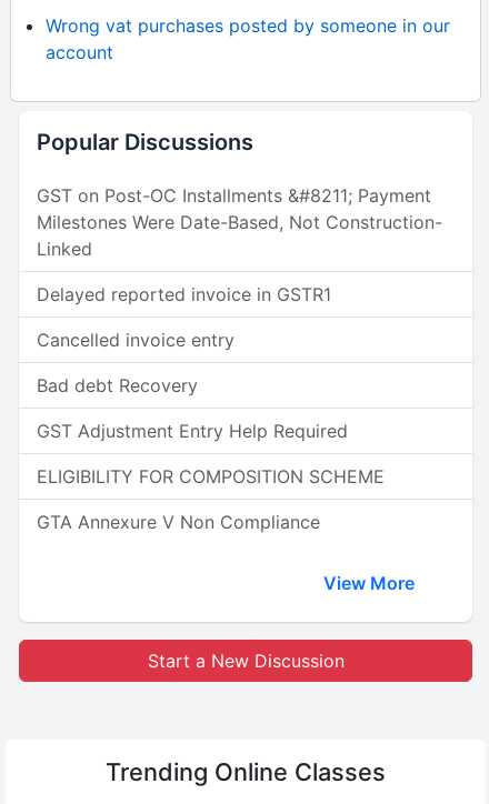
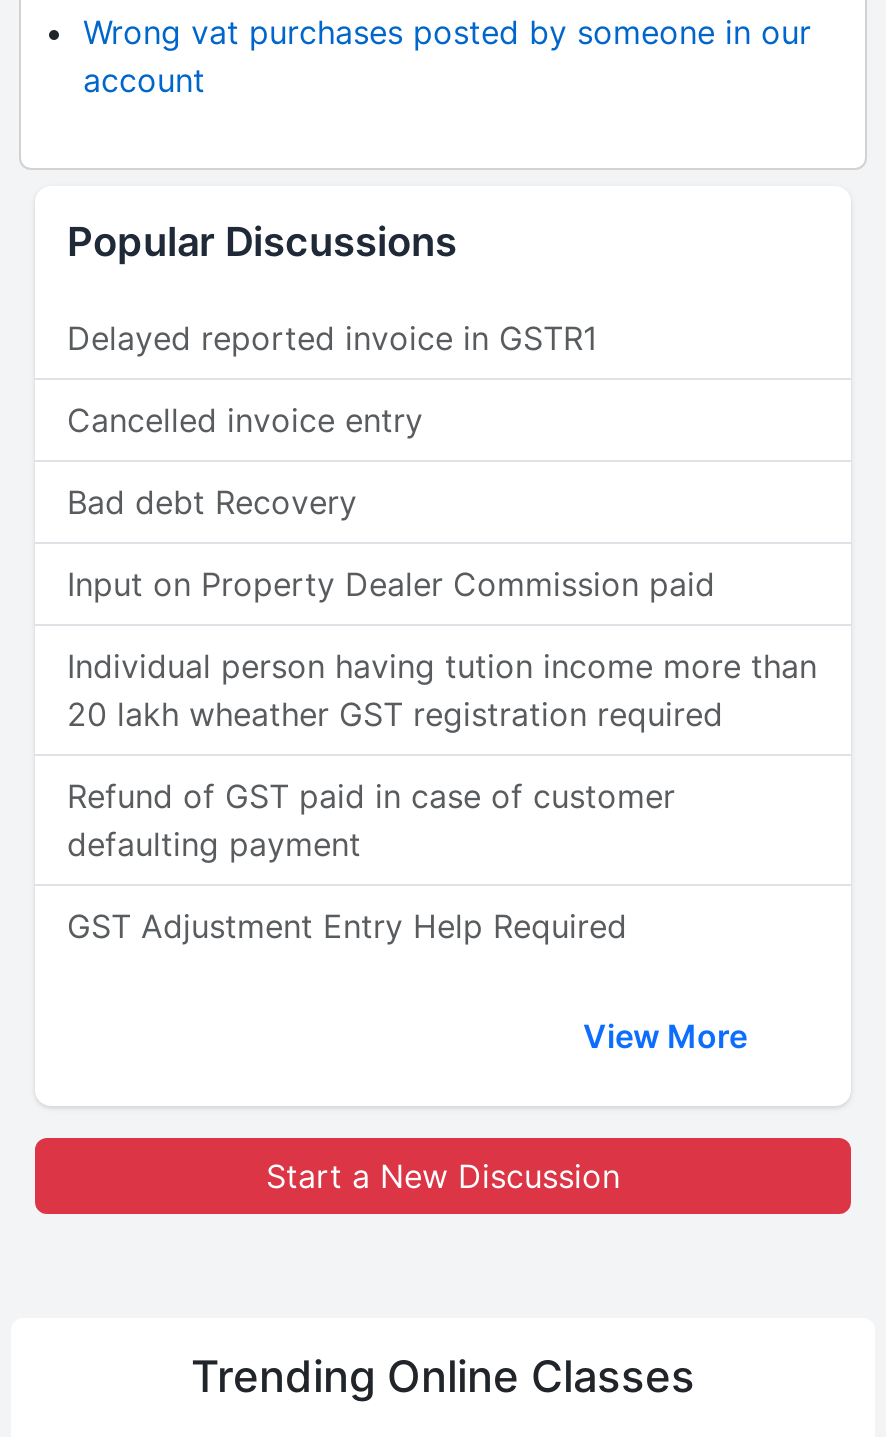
- GST on Post-OC Installments &#8211; Payment
- Milestones Were Date-Based, Not Construction-
- Linked

moved up: Delayed reported invoice in GSTR1 | Cancelled invoice entry | Bad debt Recovery

+ Input on Property Dealer Commission paid
+ Individual person having tution income more than
+ 20 lakh wheather GST registration required
+ Refund of GST paid in case of customer
+ defaulting payment

moved down: GST Adjustment Entry Help Required

- ELIGIBILITY FOR COMPOSITION SCHEME
- GTA Annexure V Non Compliance
